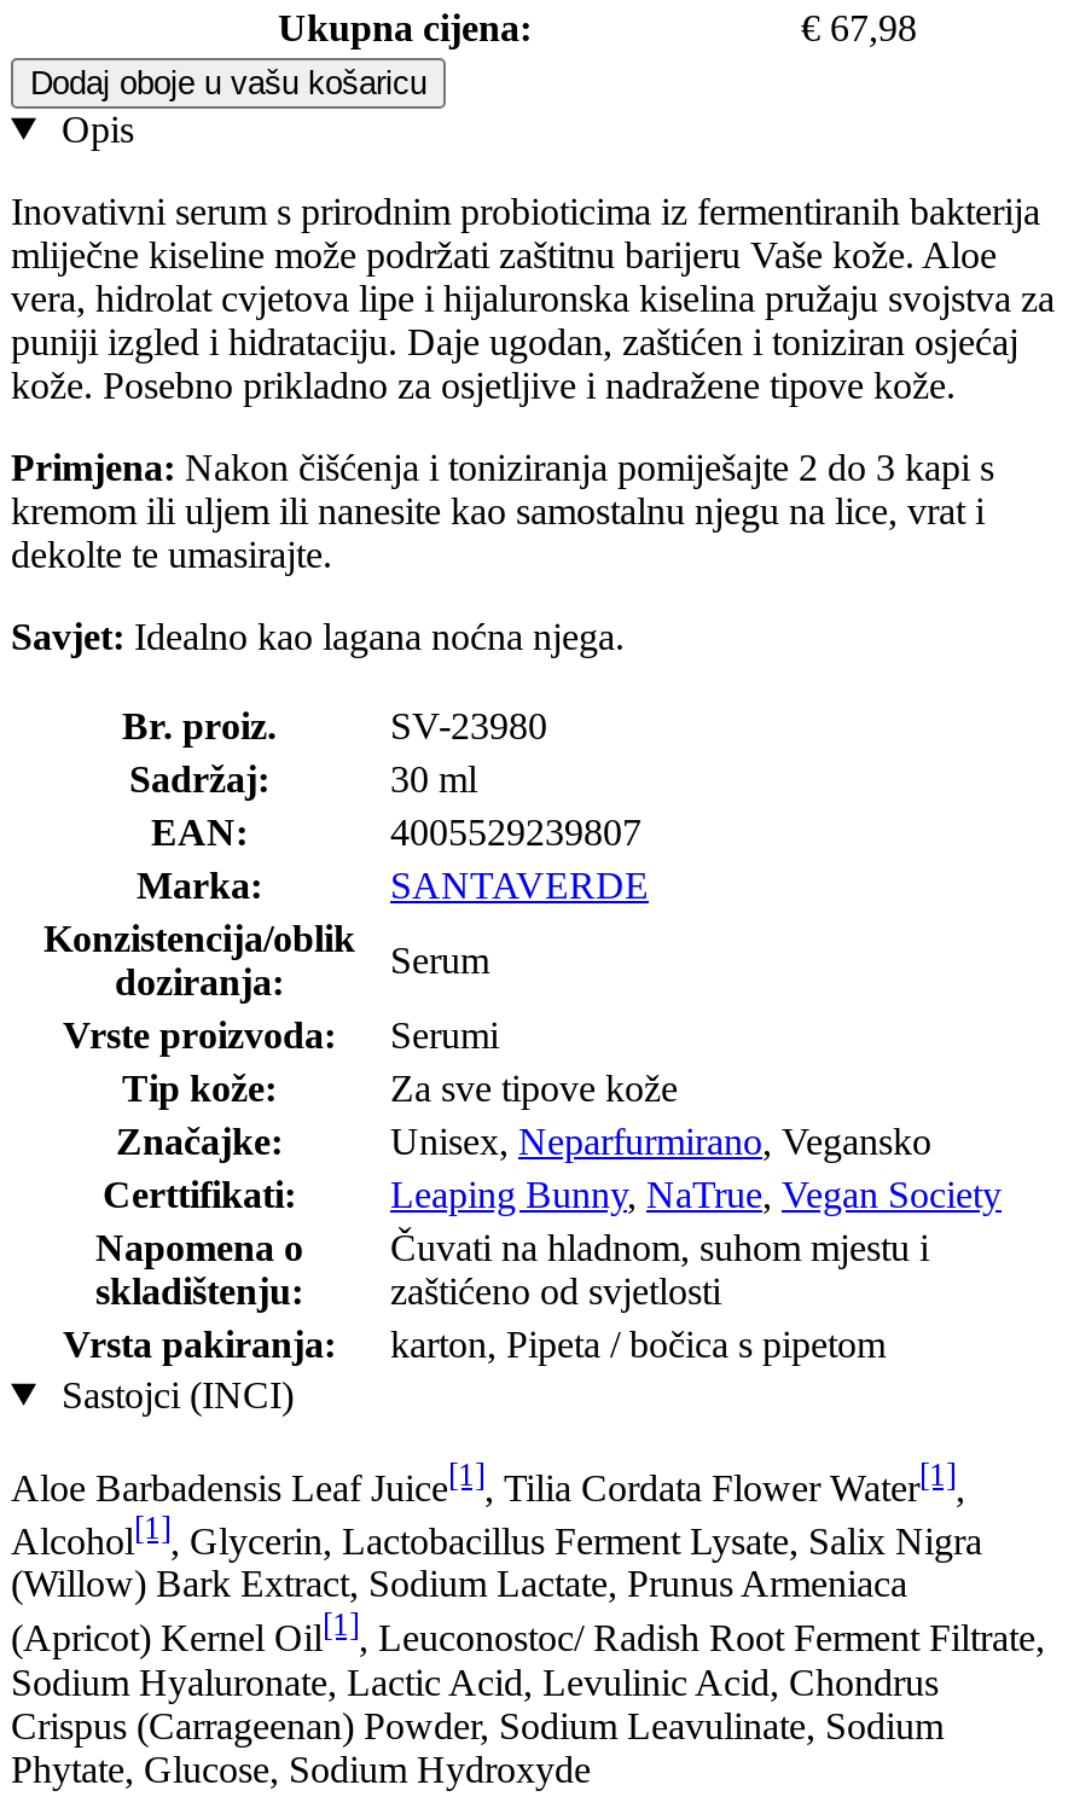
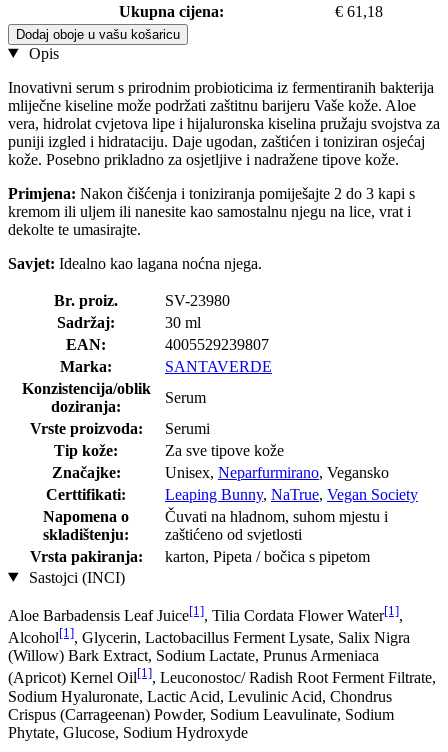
- € 67,98
+ € 61,18
